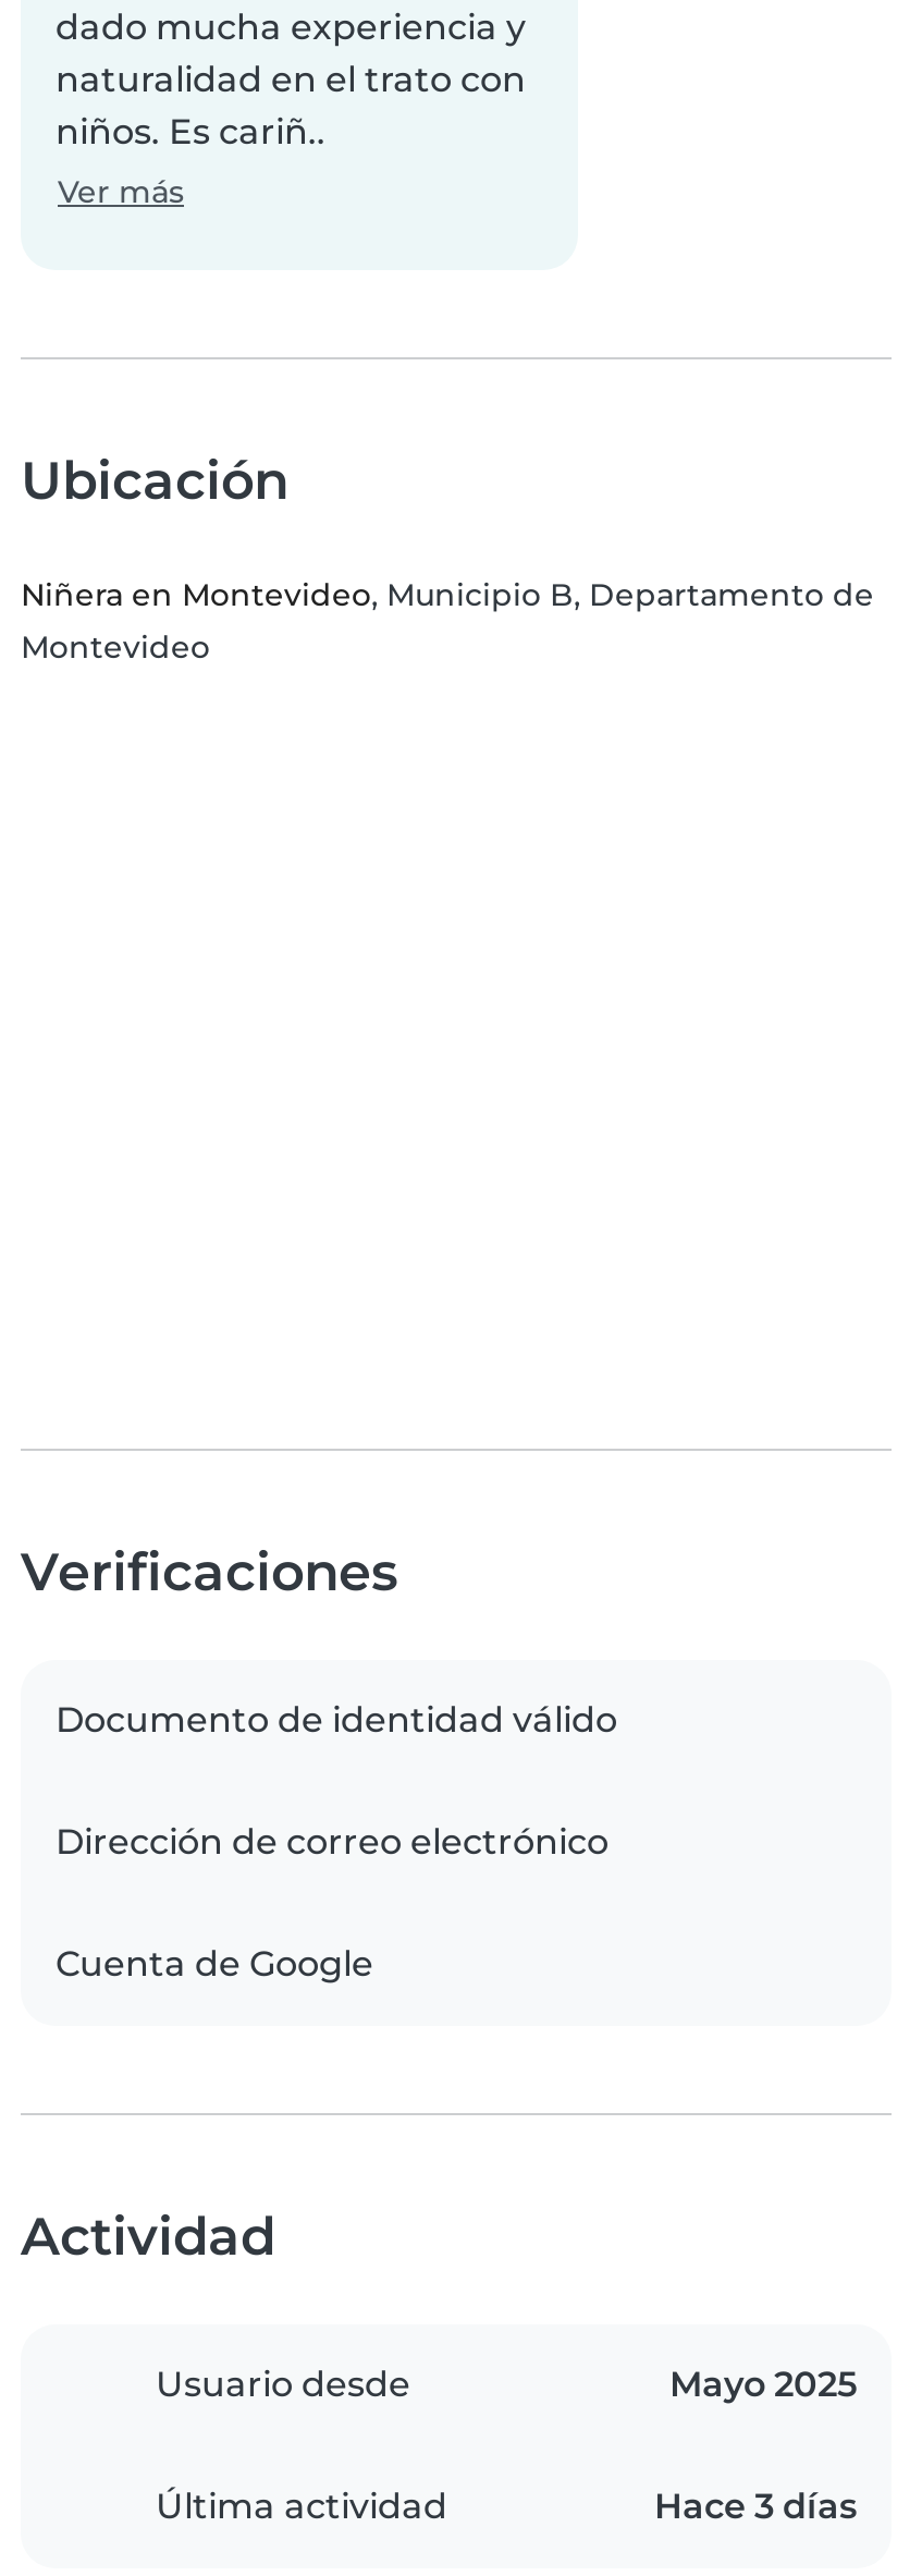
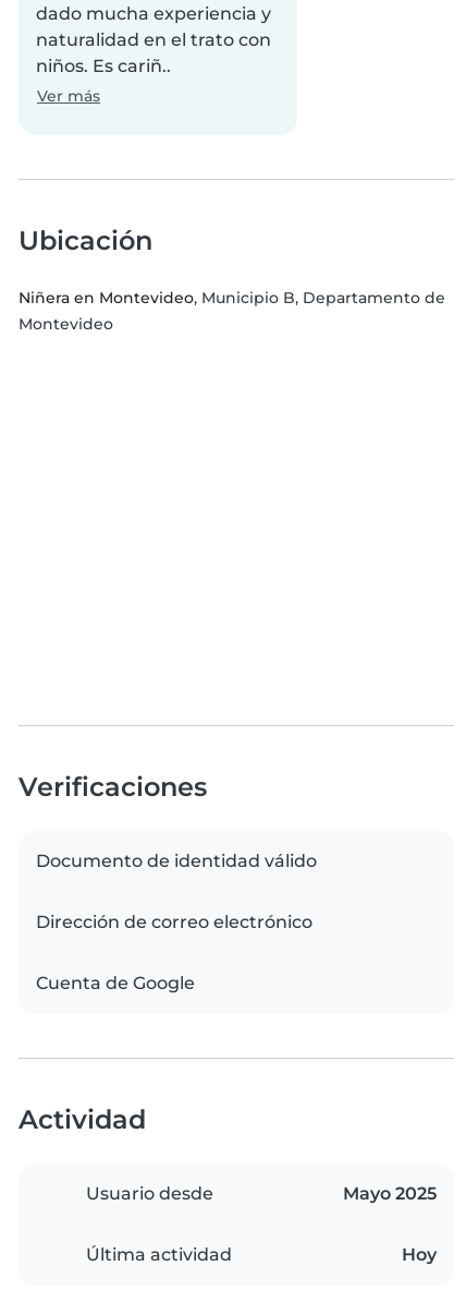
- Hace 3 días
+ Hoy
